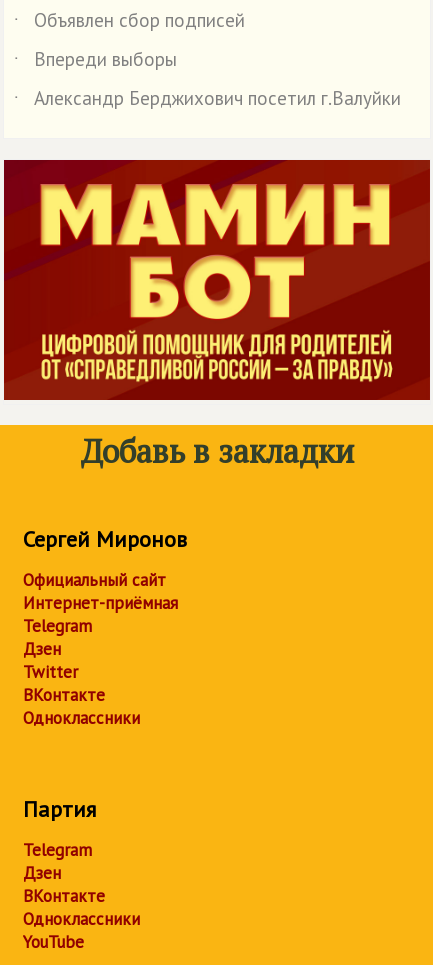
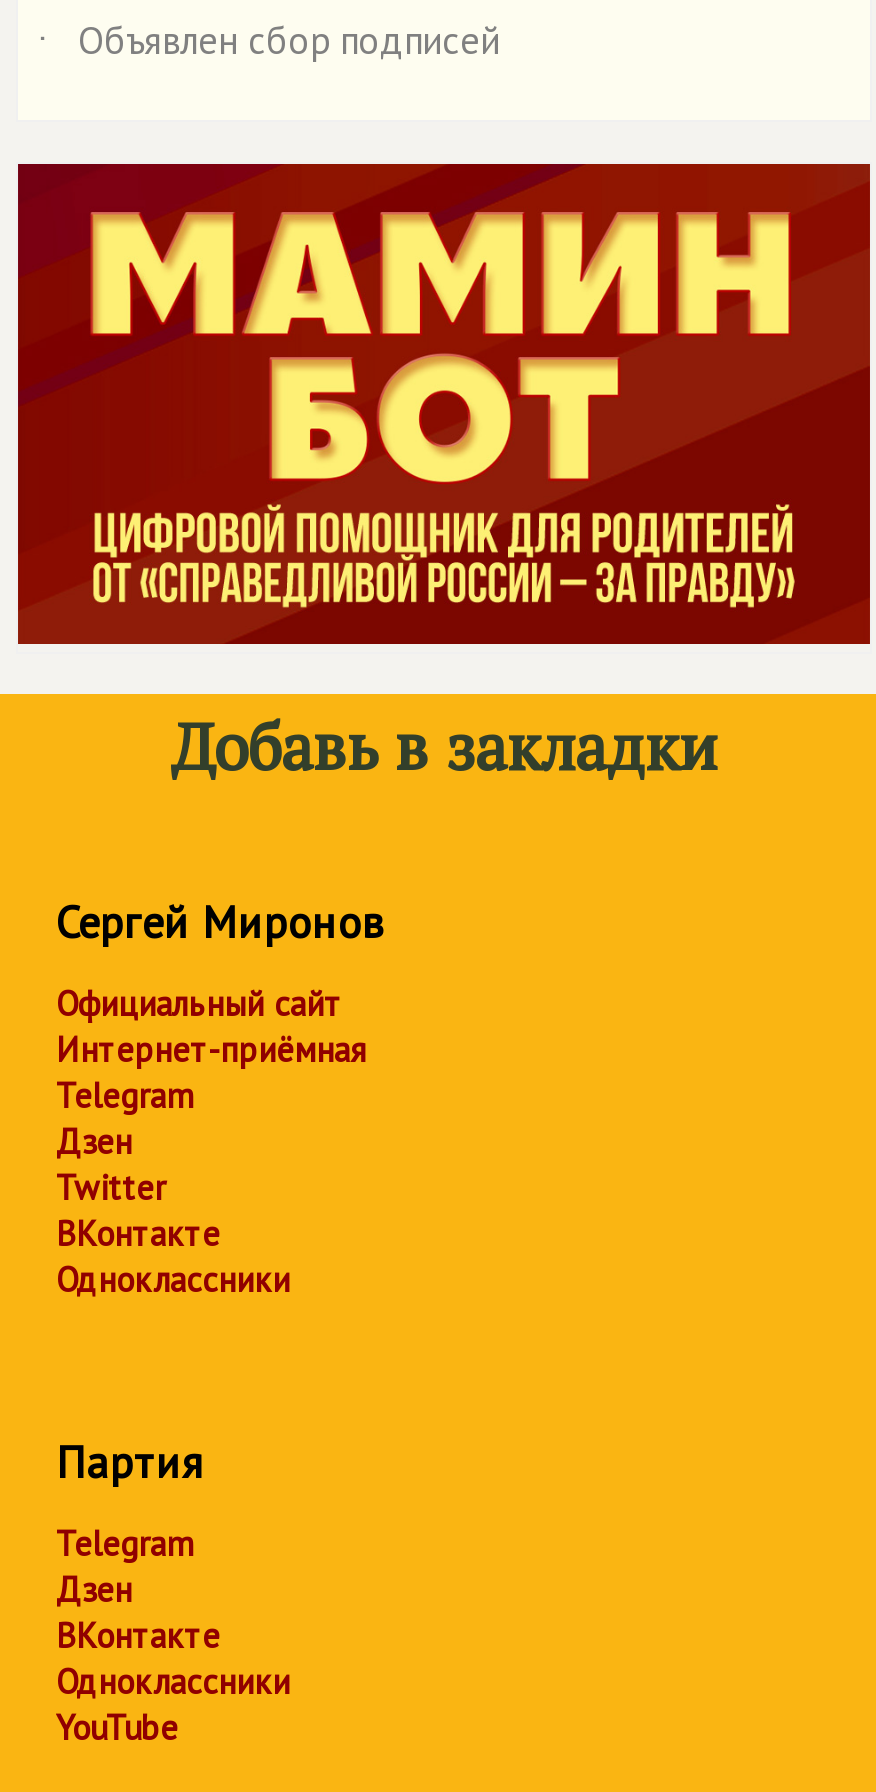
- ˙ Впереди выборы
- ˙ Александр Берджихович посетил г.Валуйки
